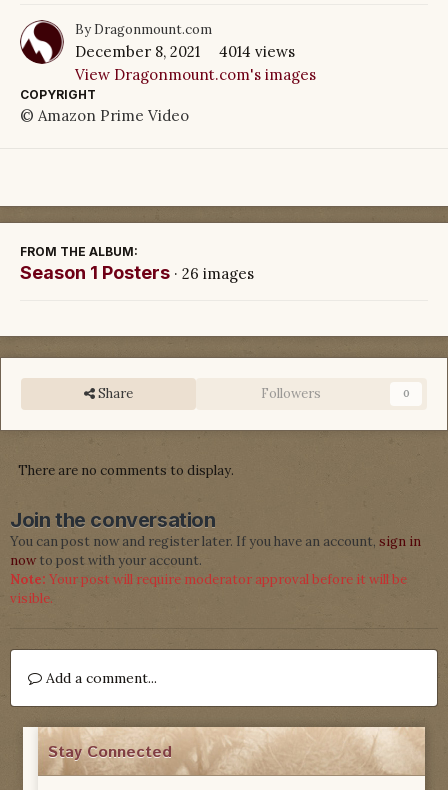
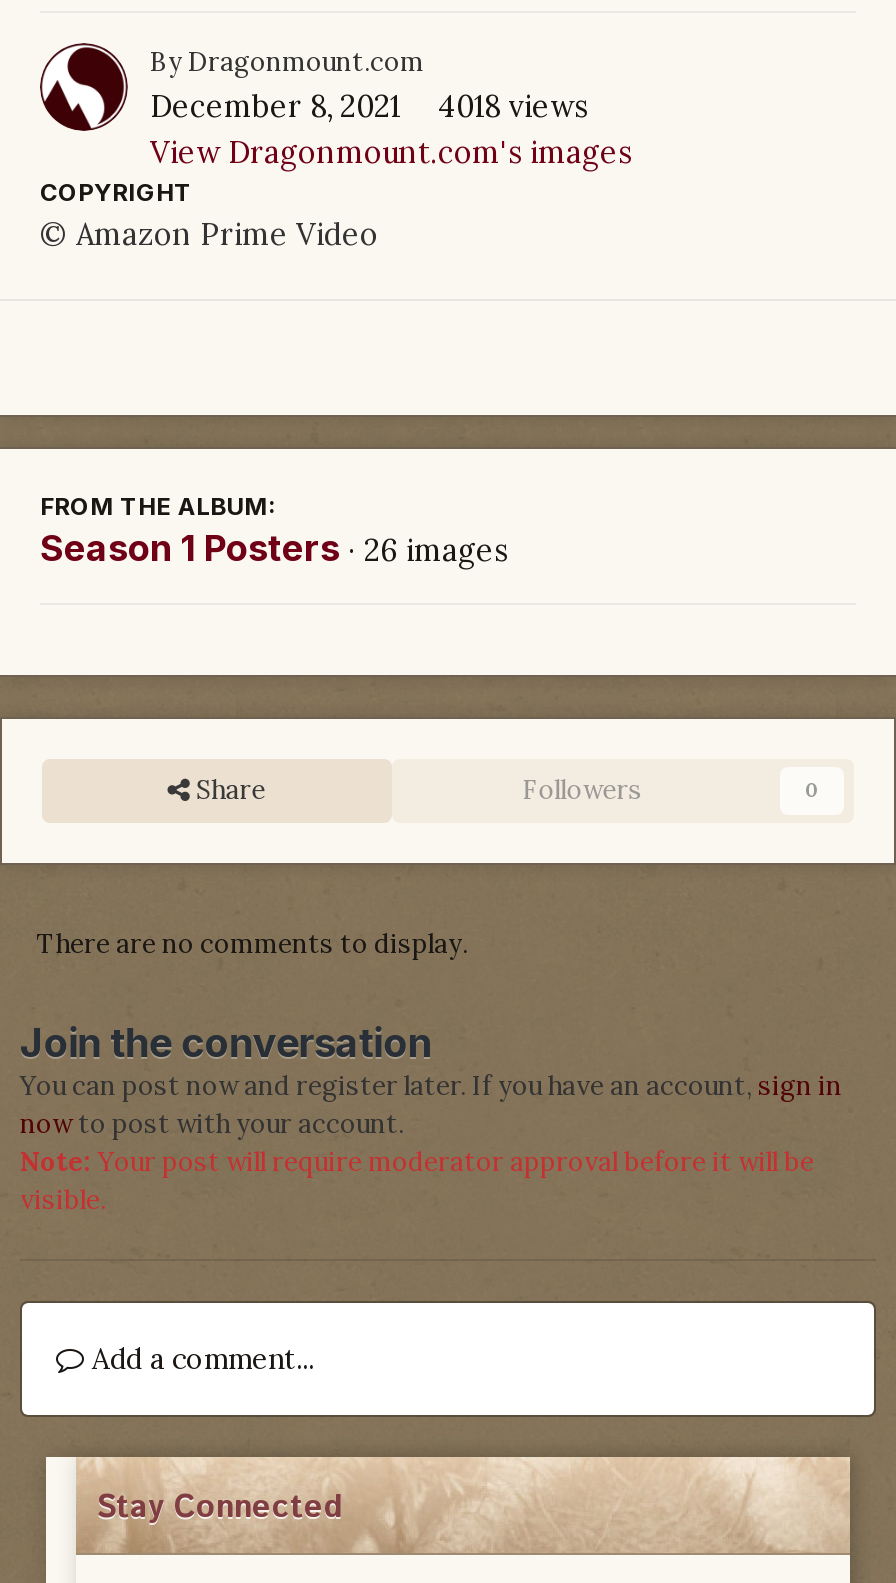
- December 8, 2021 4014 views
+ December 8, 2021 4018 views
